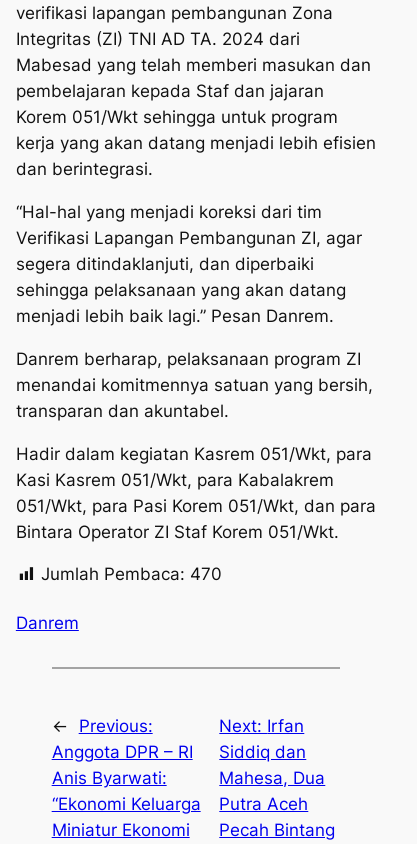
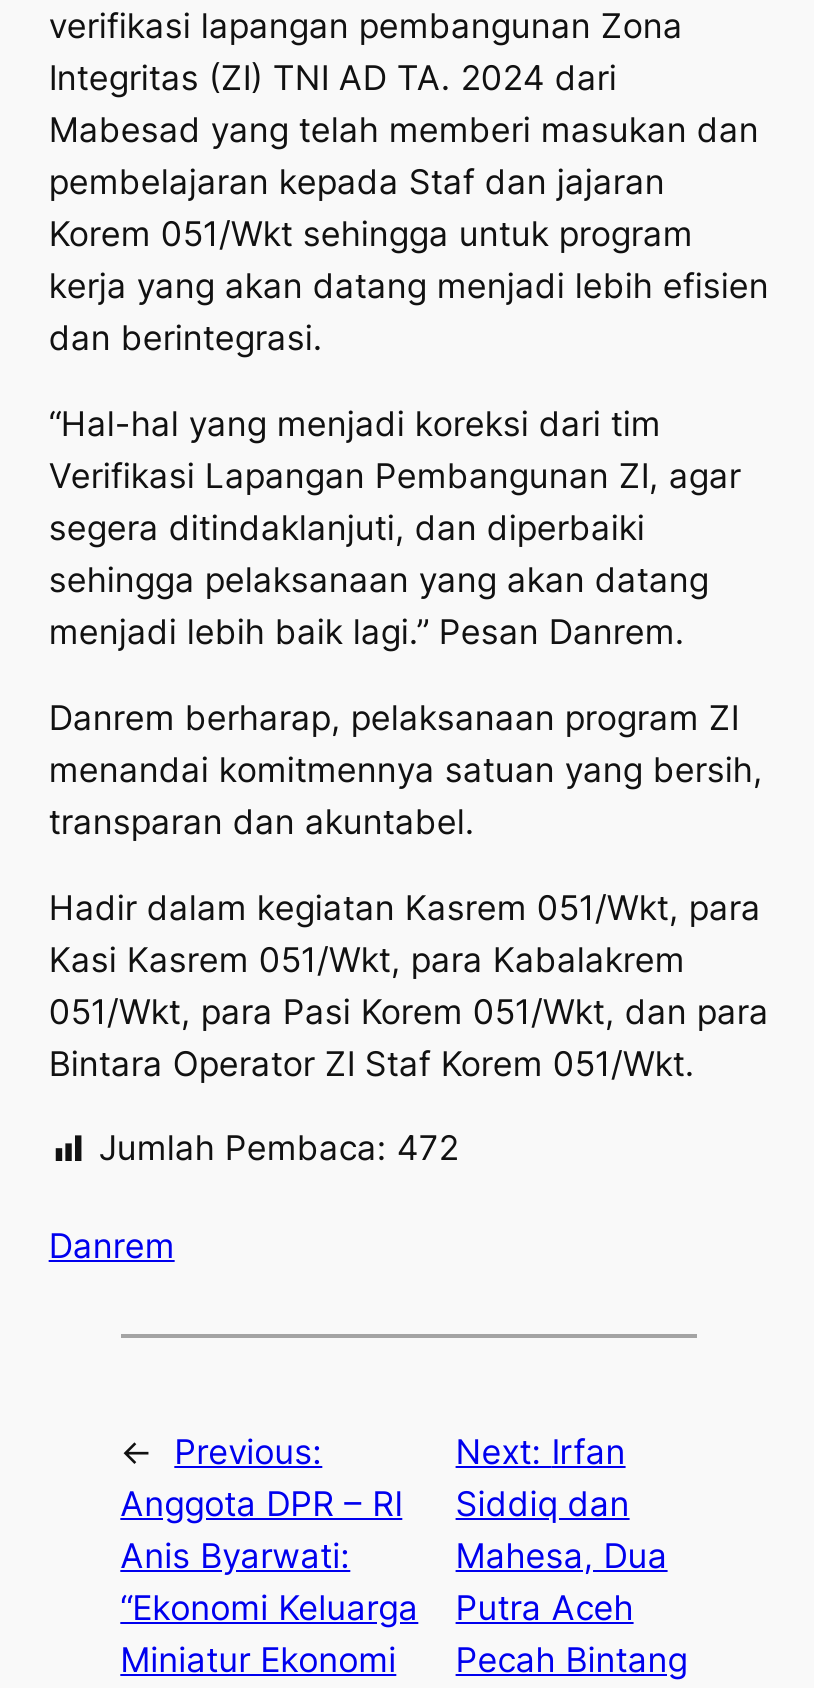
- Jumlah Pembaca: 470
+ Jumlah Pembaca: 472
